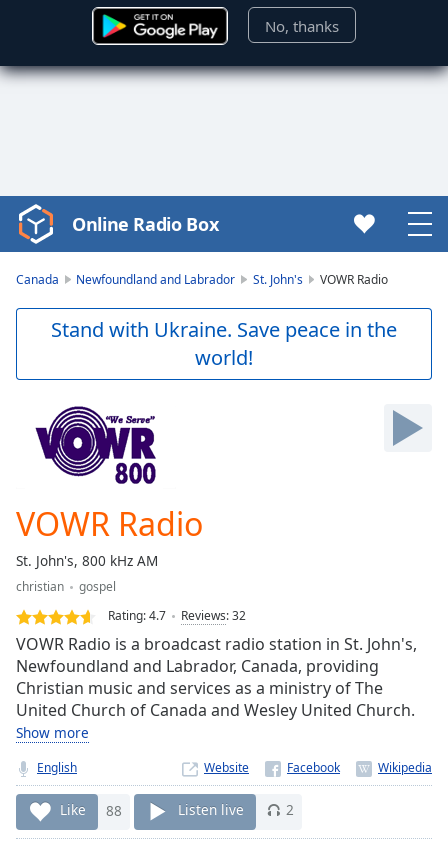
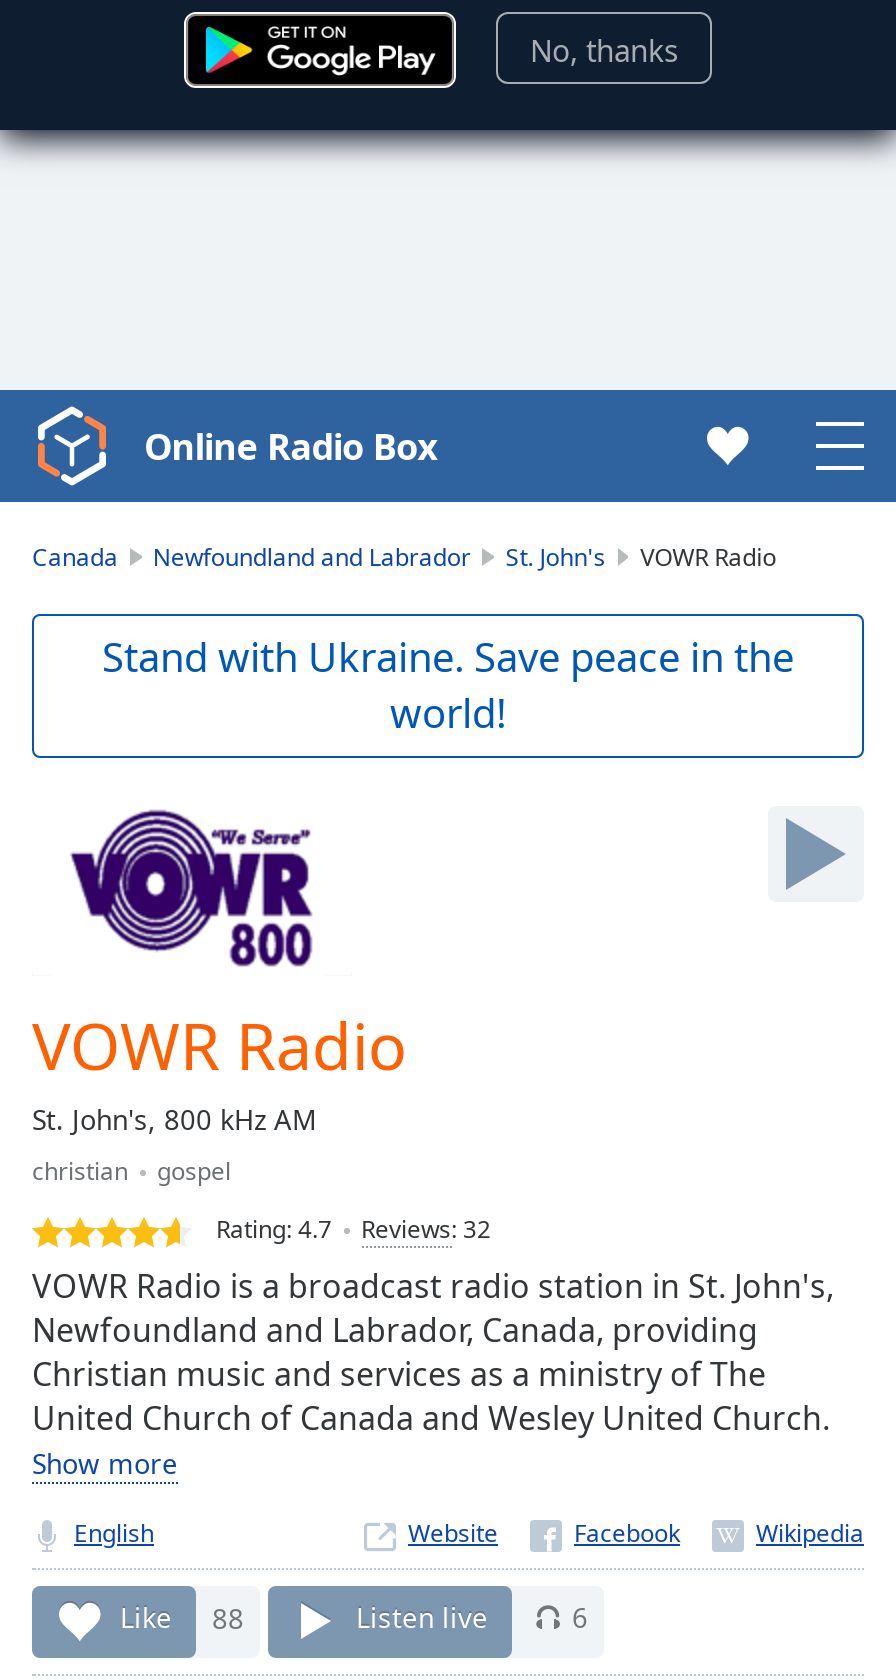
- 2
+ 6
